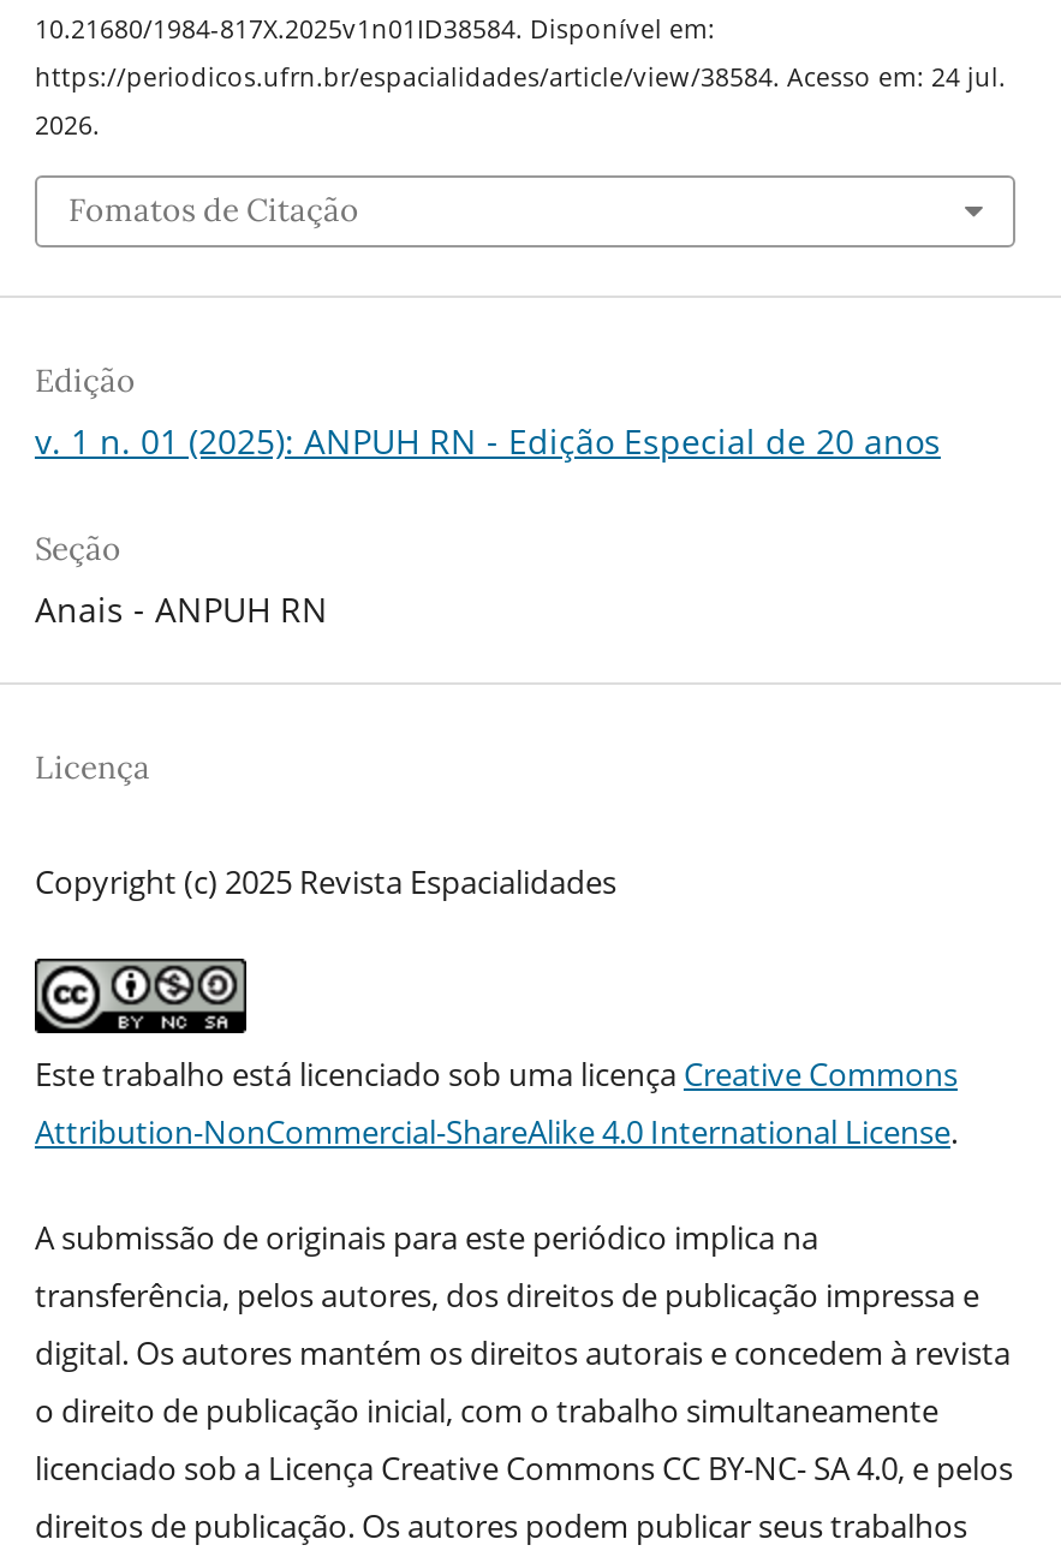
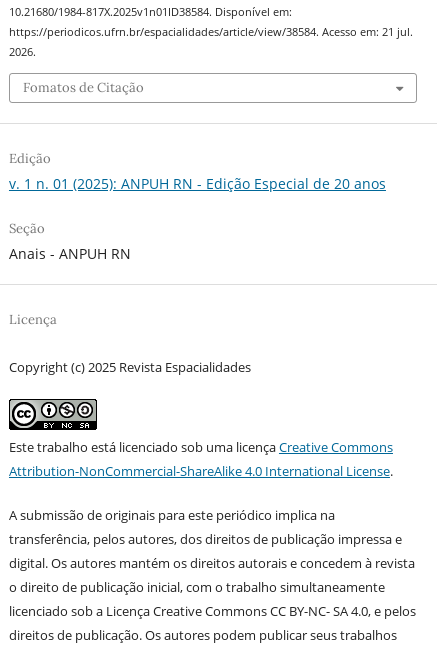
- https://periodicos.ufrn.br/espacialidades/article/view/38584. Acesso em: 24 jul.
+ https://periodicos.ufrn.br/espacialidades/article/view/38584. Acesso em: 21 jul.
